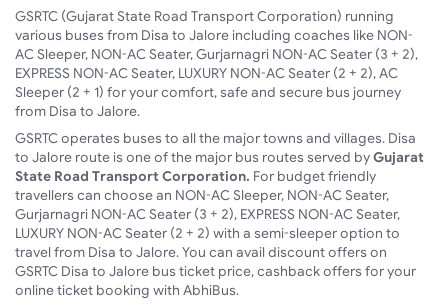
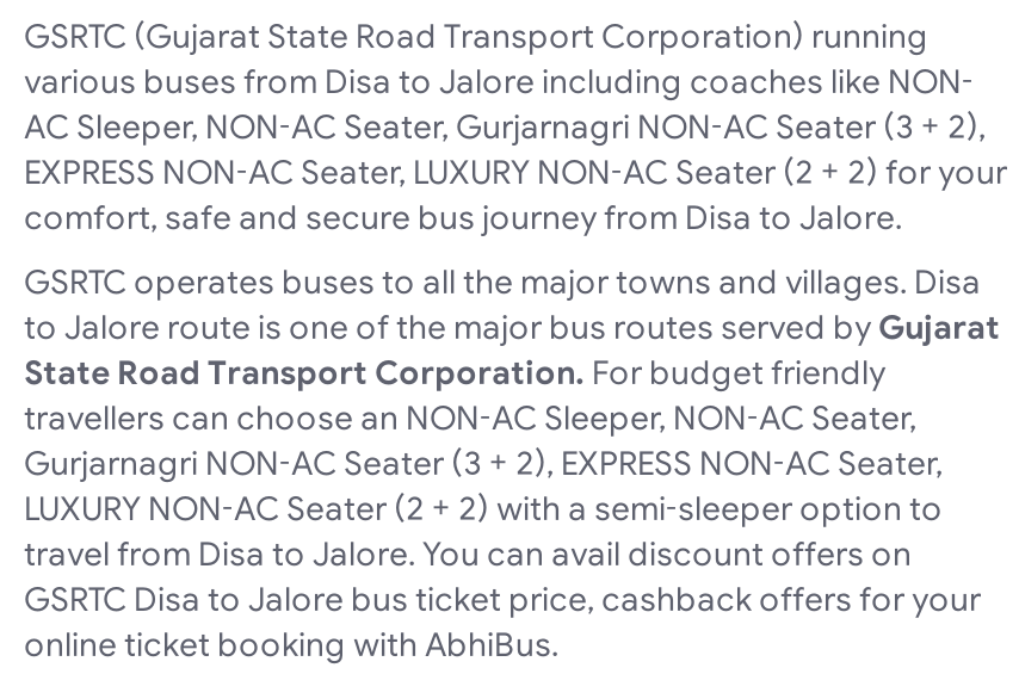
- EXPRESS NON-AC Seater, LUXURY NON-AC Seater (2 + 2), AC
- Sleeper (2 + 1) for your comfort, safe and secure bus journey
- from Disa to Jalore.
+ EXPRESS NON-AC Seater, LUXURY NON-AC Seater (2 + 2) for your
+ comfort, safe and secure bus journey from Disa to Jalore.
